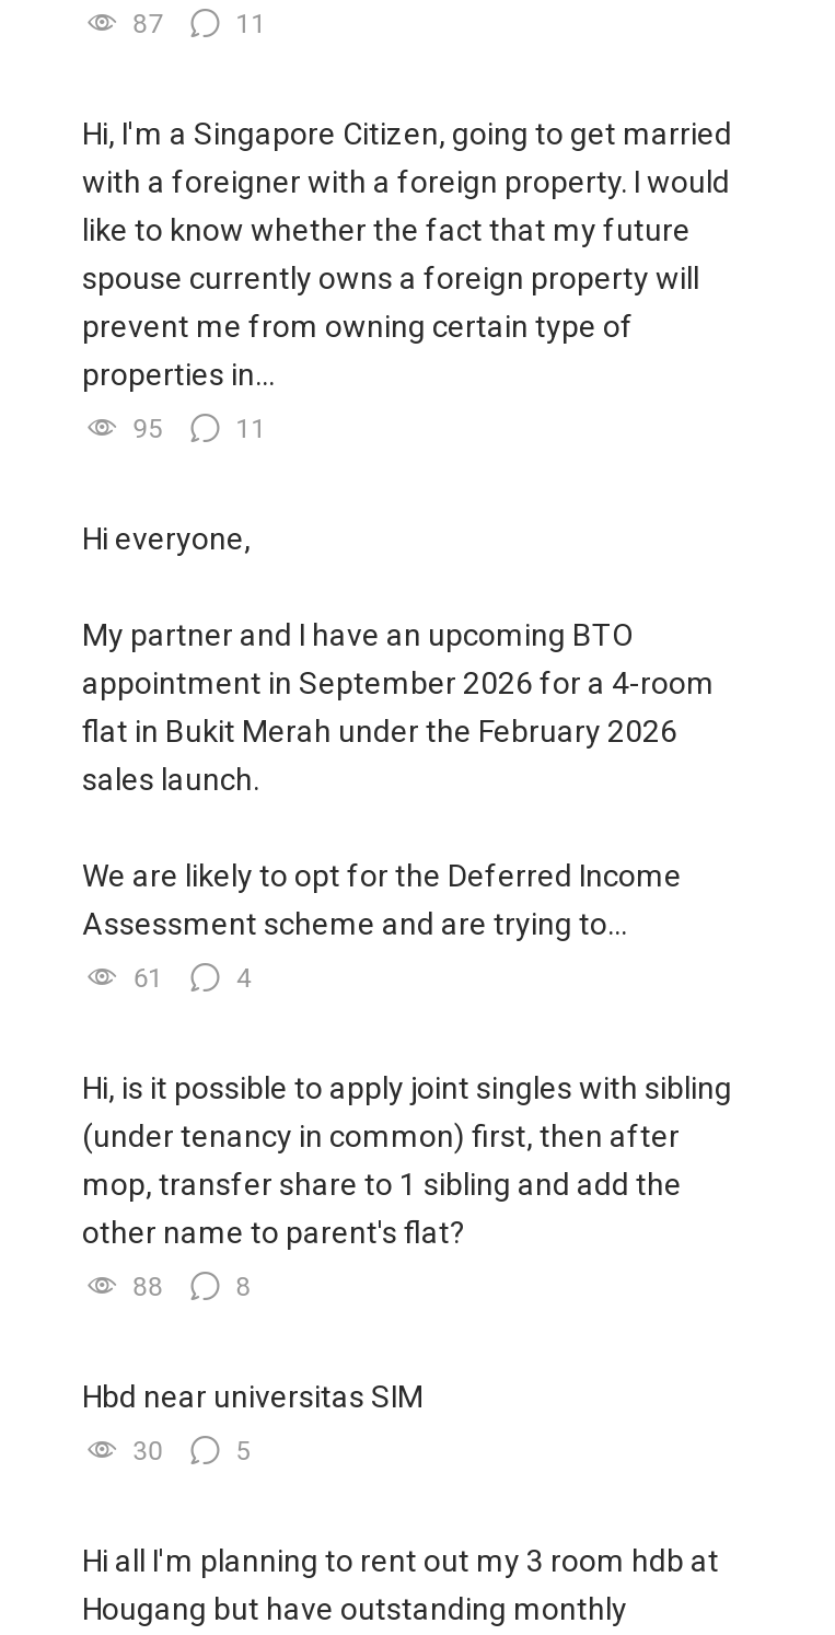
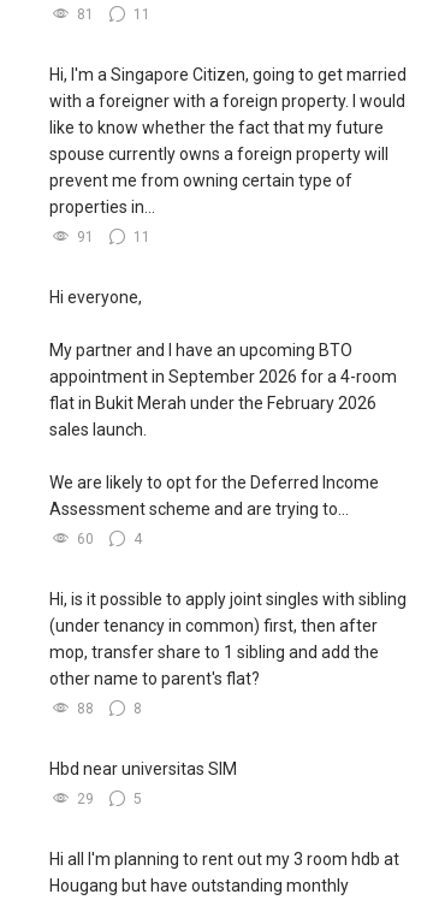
- 87
+ 81

- 95
+ 91

- 61
+ 60

- 30
+ 29
